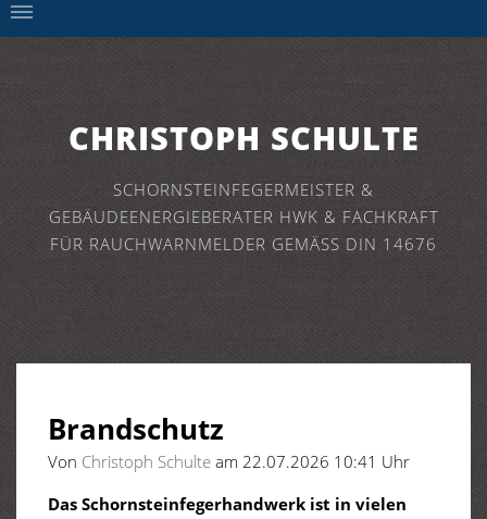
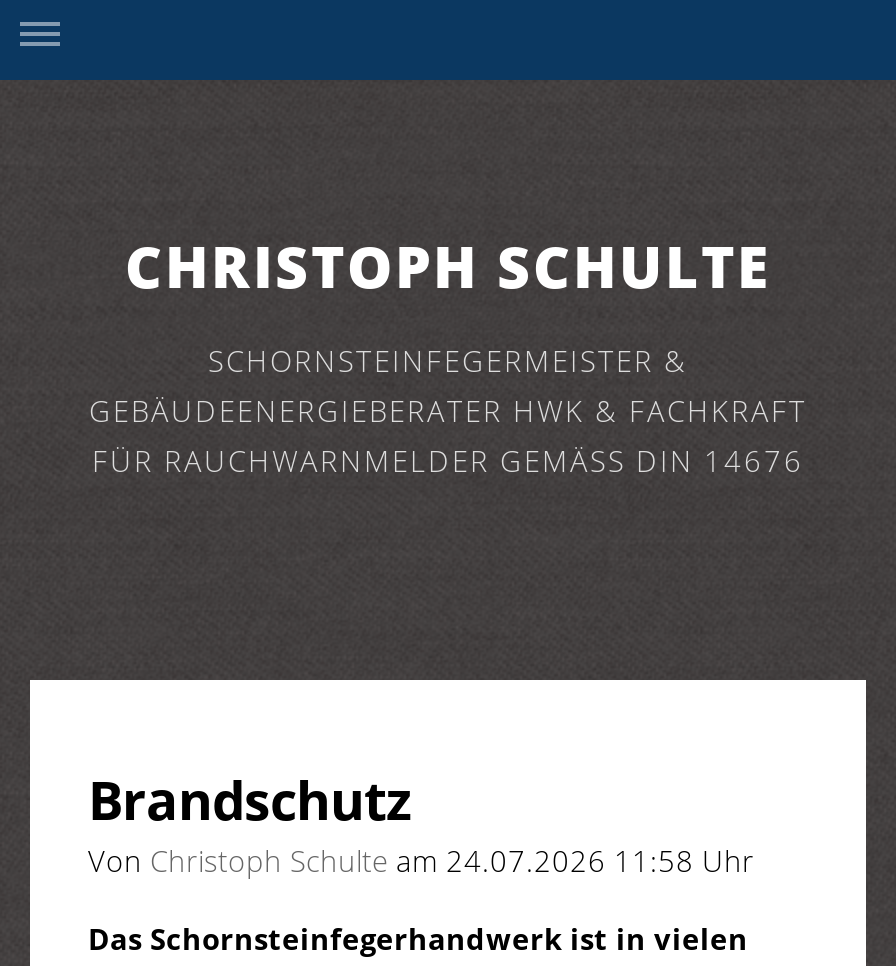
- Von Christoph Schulte am 22.07.2026 10:41 Uhr
+ Von Christoph Schulte am 24.07.2026 11:58 Uhr
